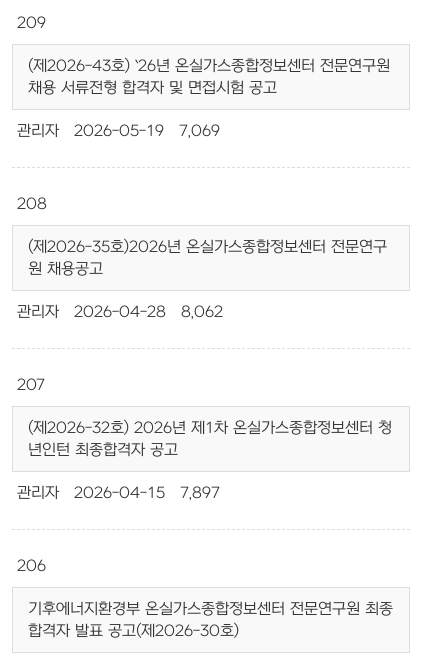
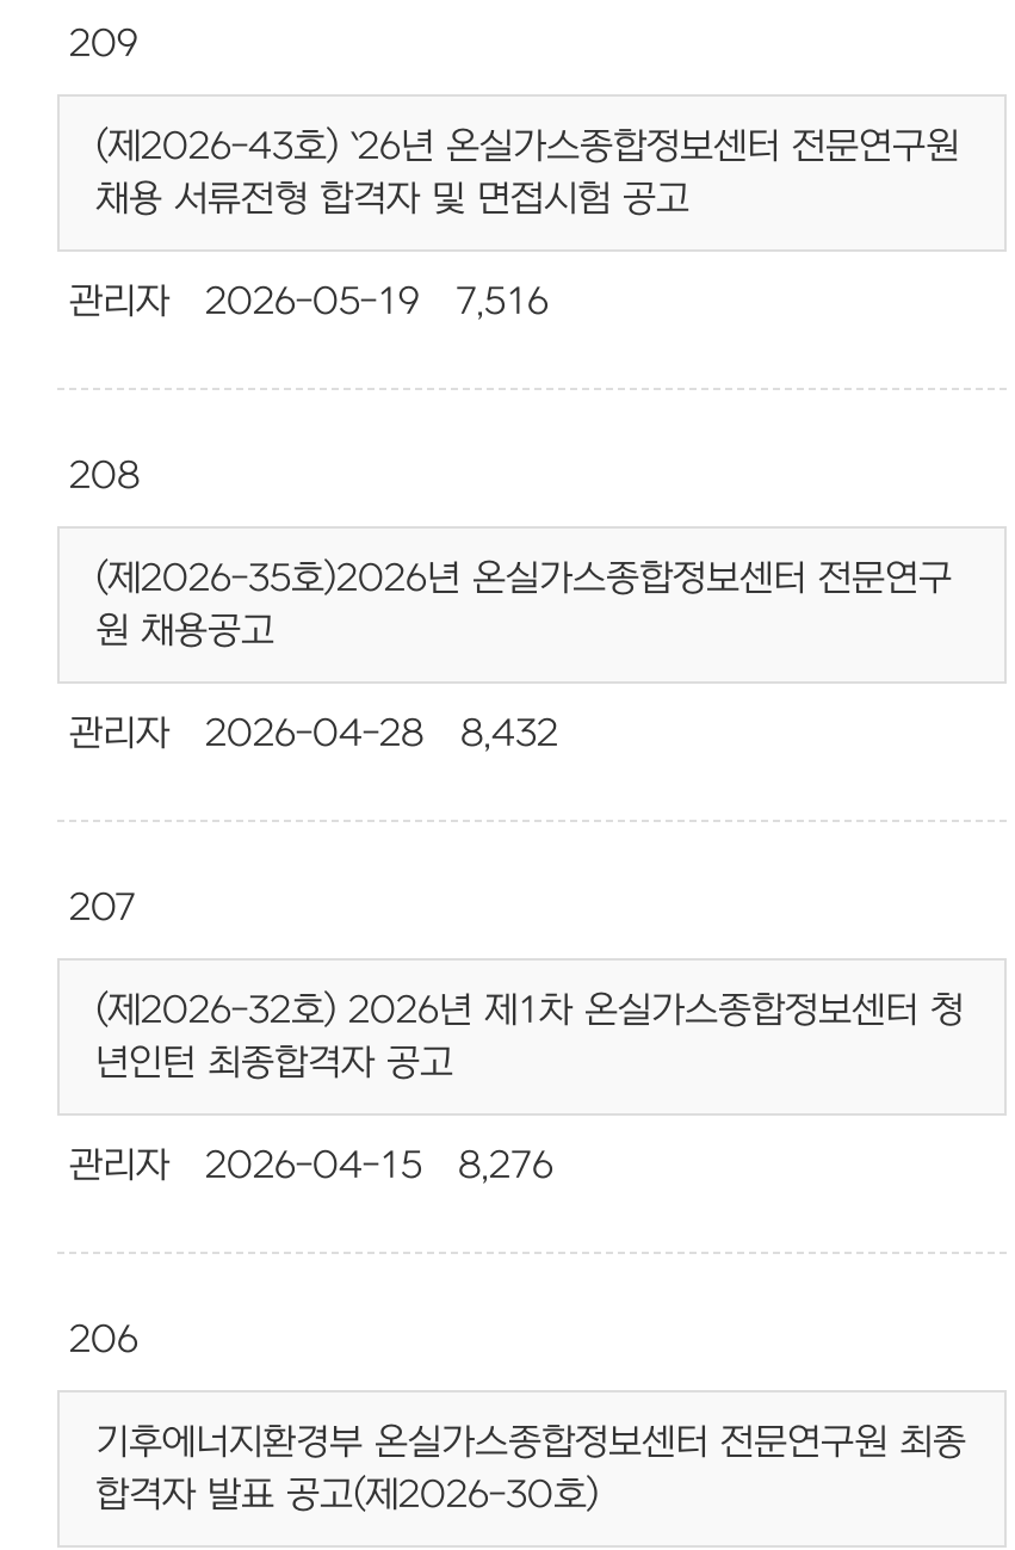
- 관리자 2026-05-19 7,069
+ 관리자 2026-05-19 7,516

- 관리자 2026-04-28 8,062
+ 관리자 2026-04-28 8,432

- 관리자 2026-04-15 7,897
+ 관리자 2026-04-15 8,276
